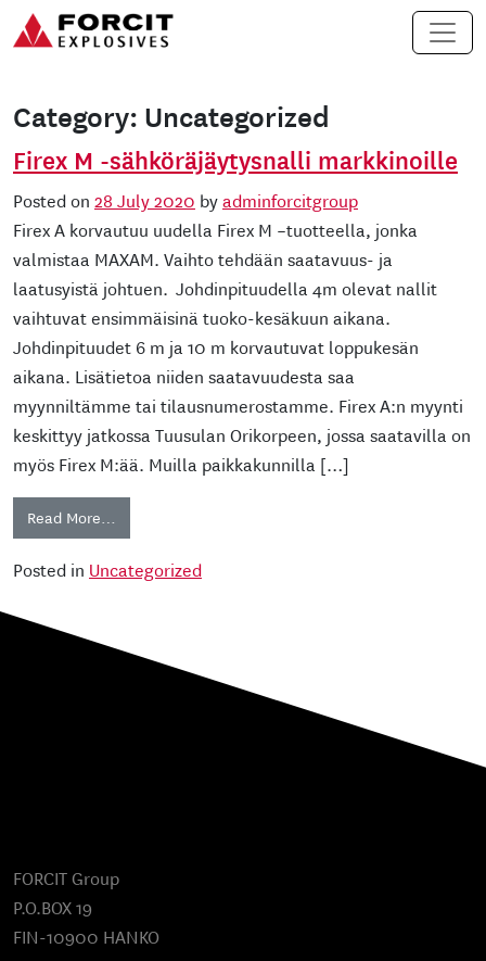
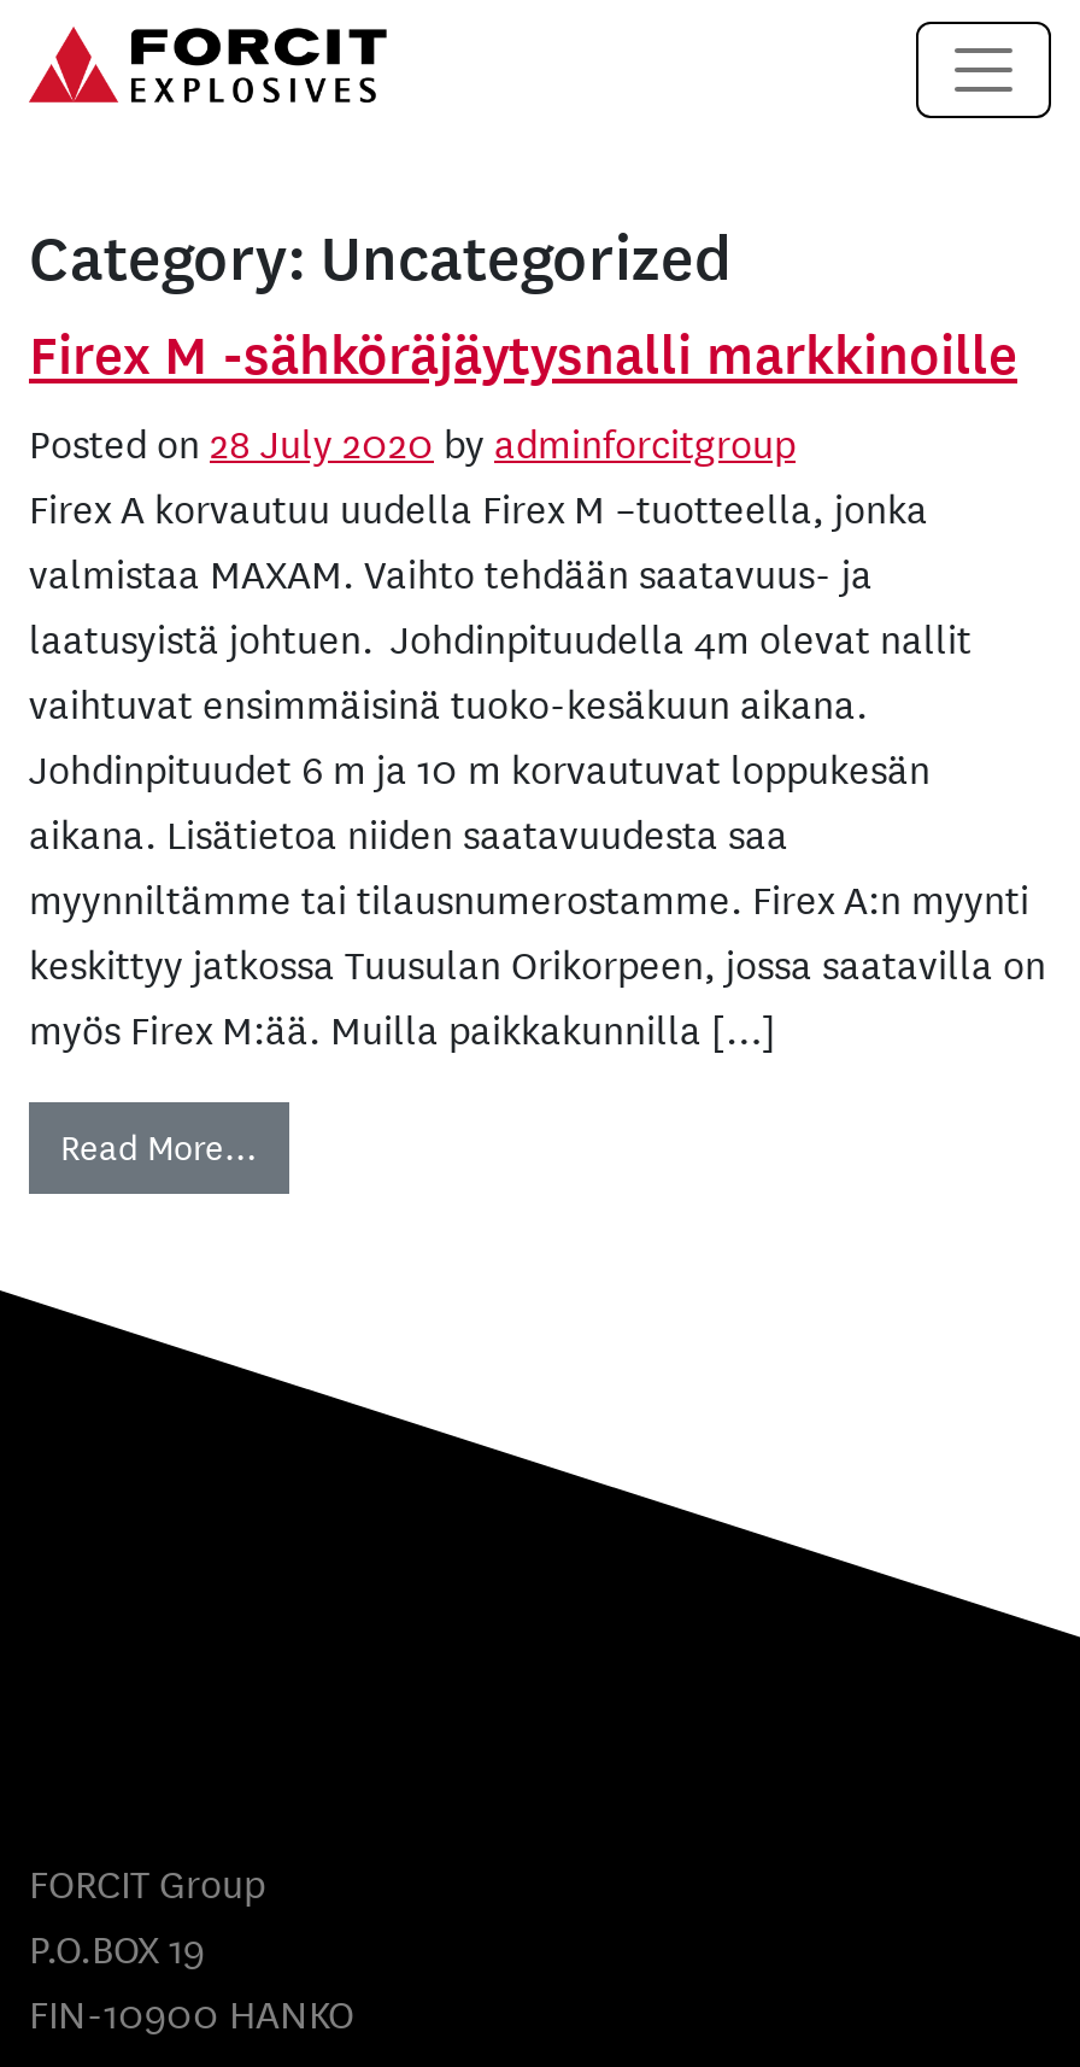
- Posted in Uncategorized
